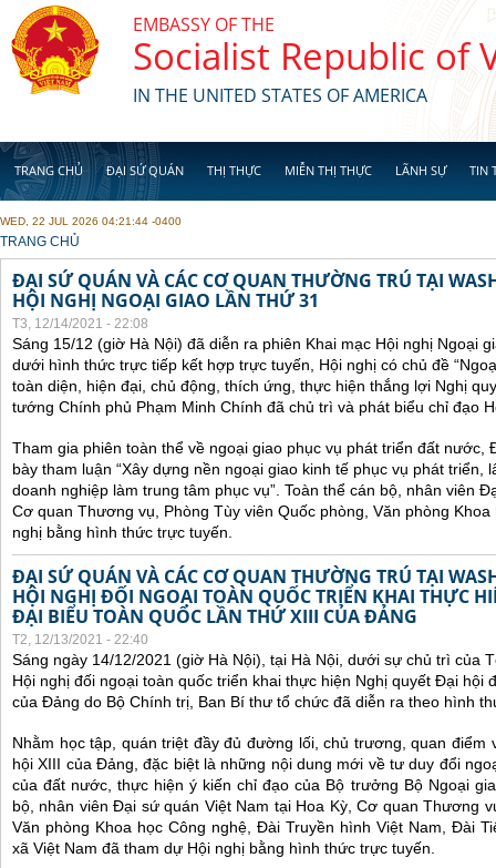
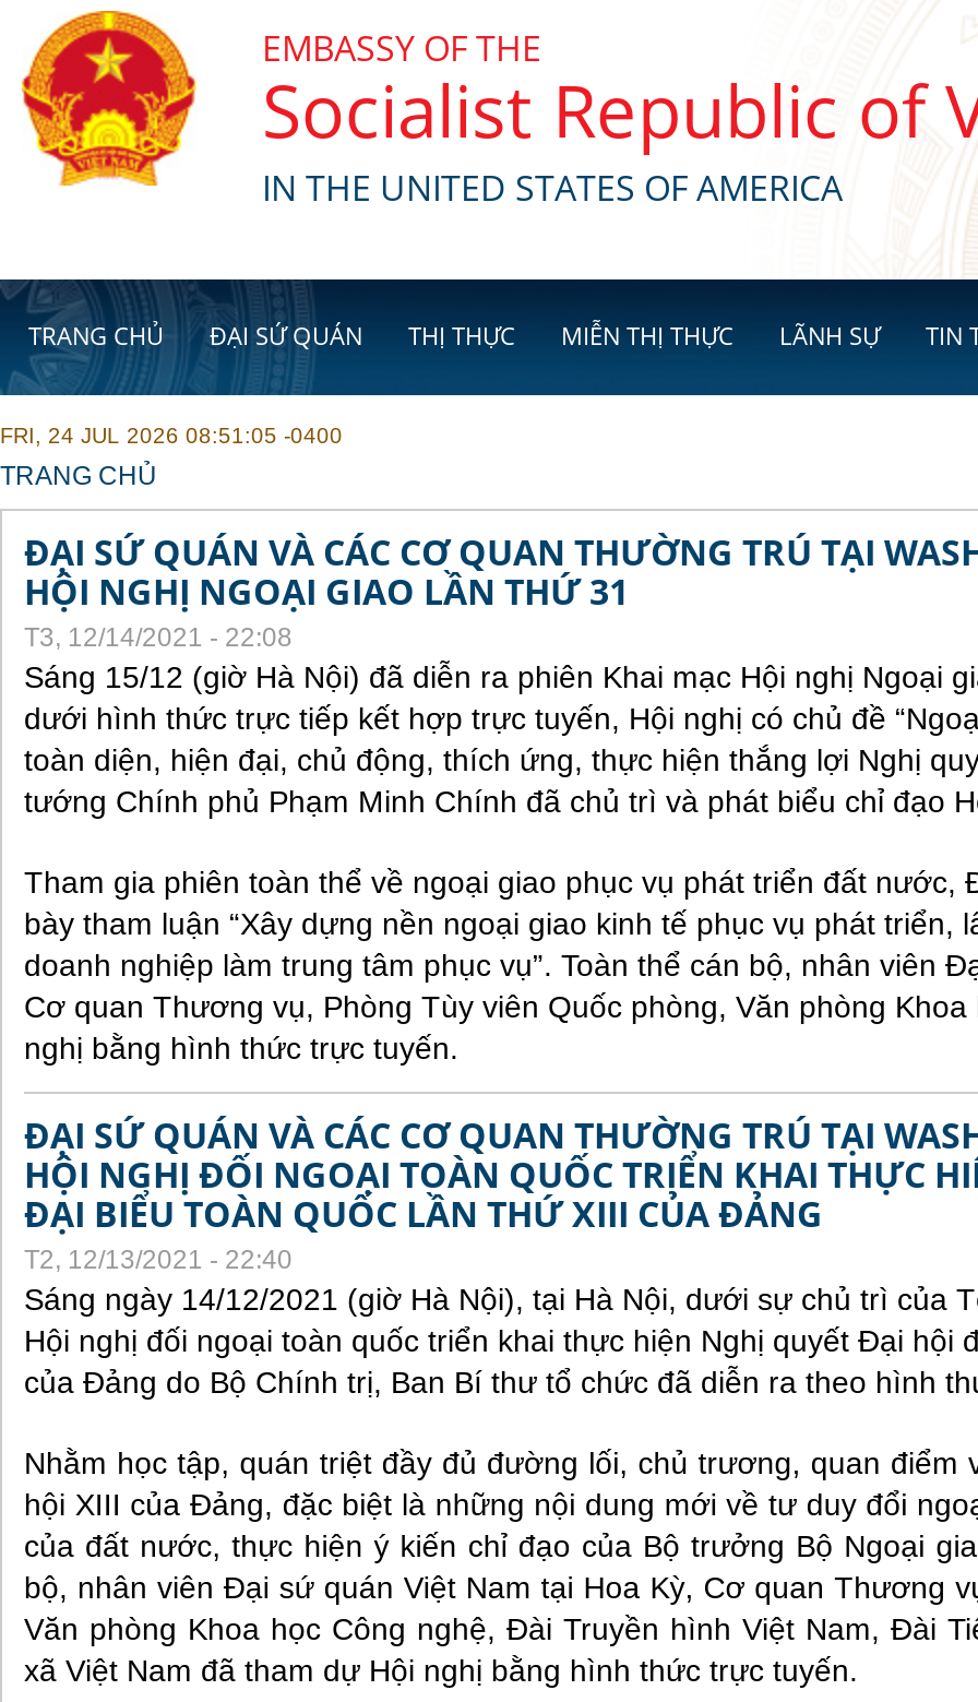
- WED, 22 JUL 2026 04:21:44 -0400
+ FRI, 24 JUL 2026 08:51:05 -0400
